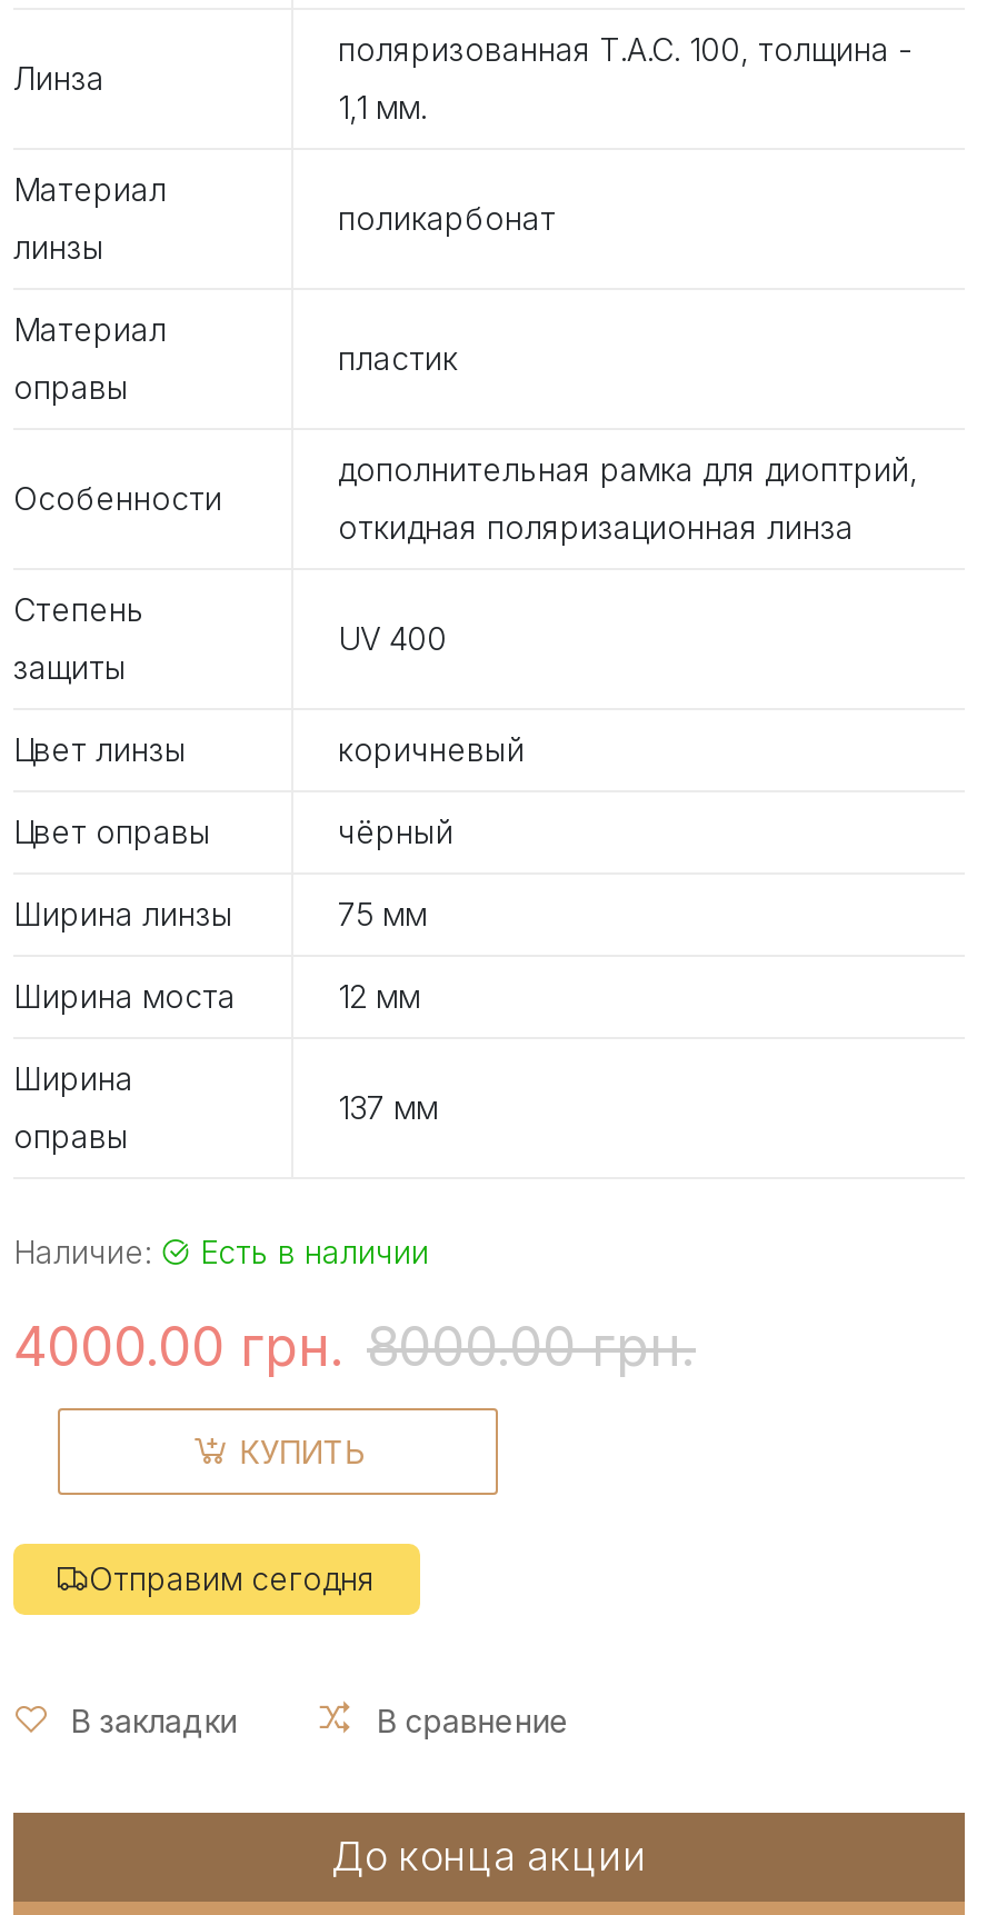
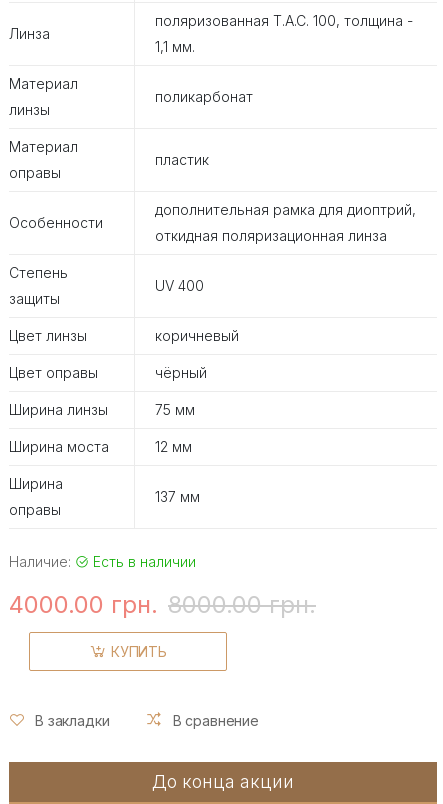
- Отправим сегодня
